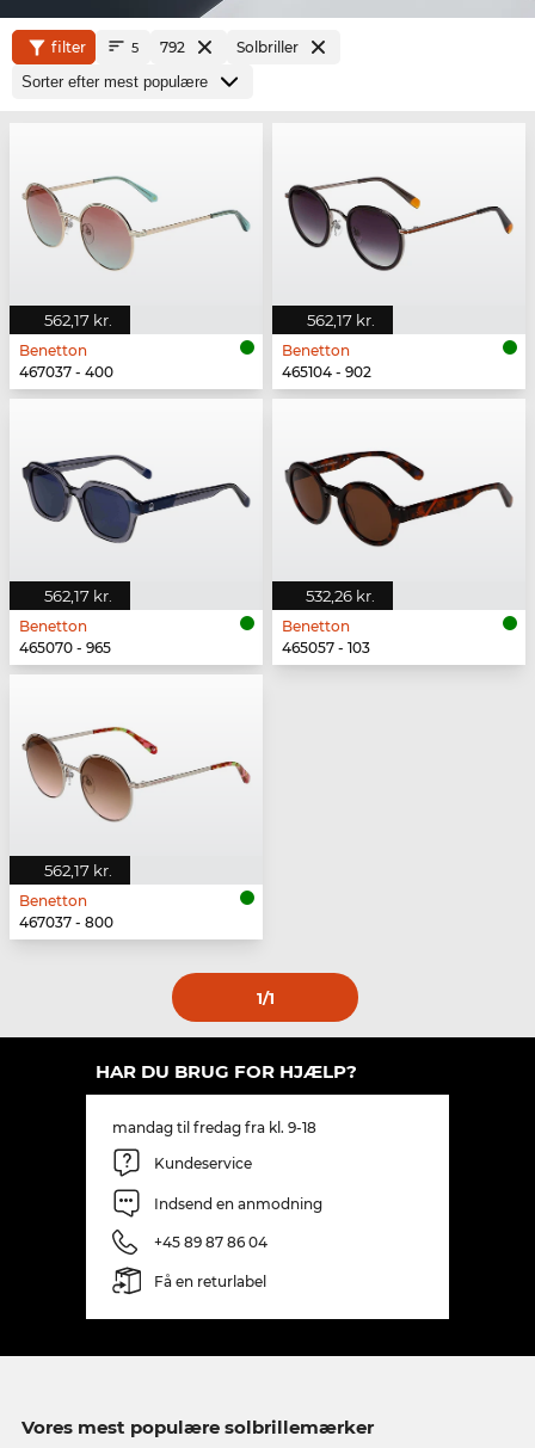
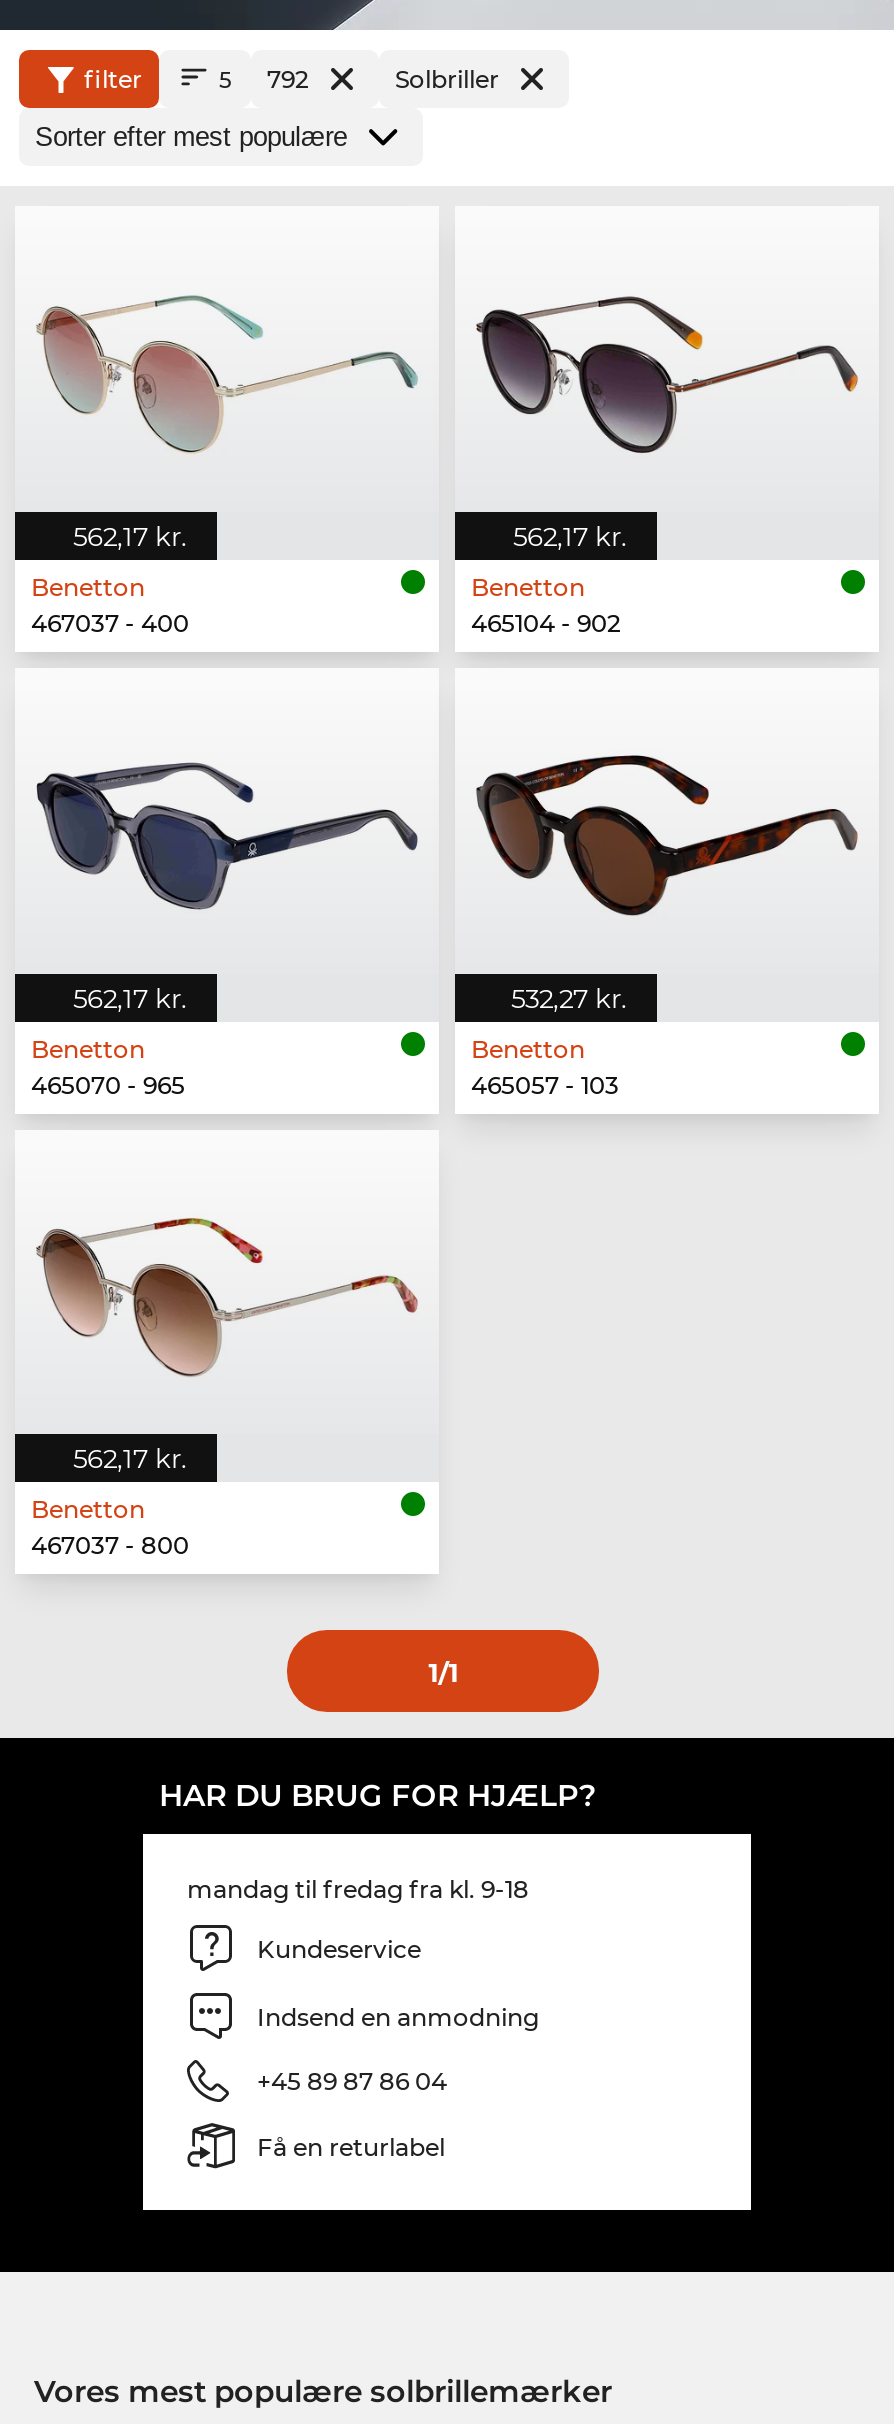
- 532,26 kr.
+ 532,27 kr.
